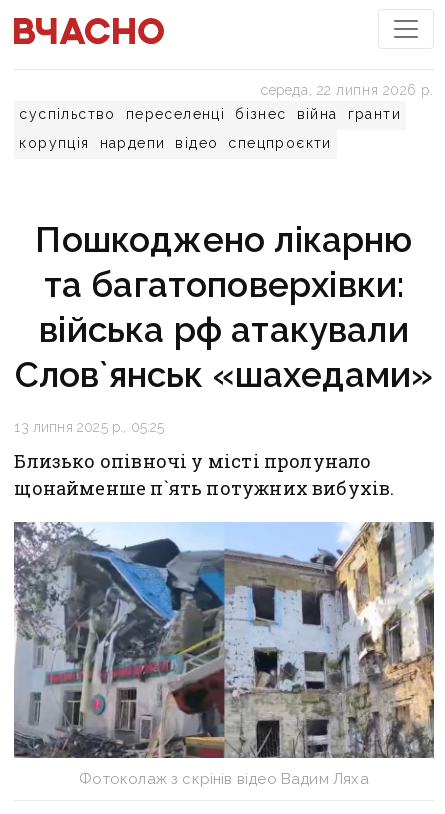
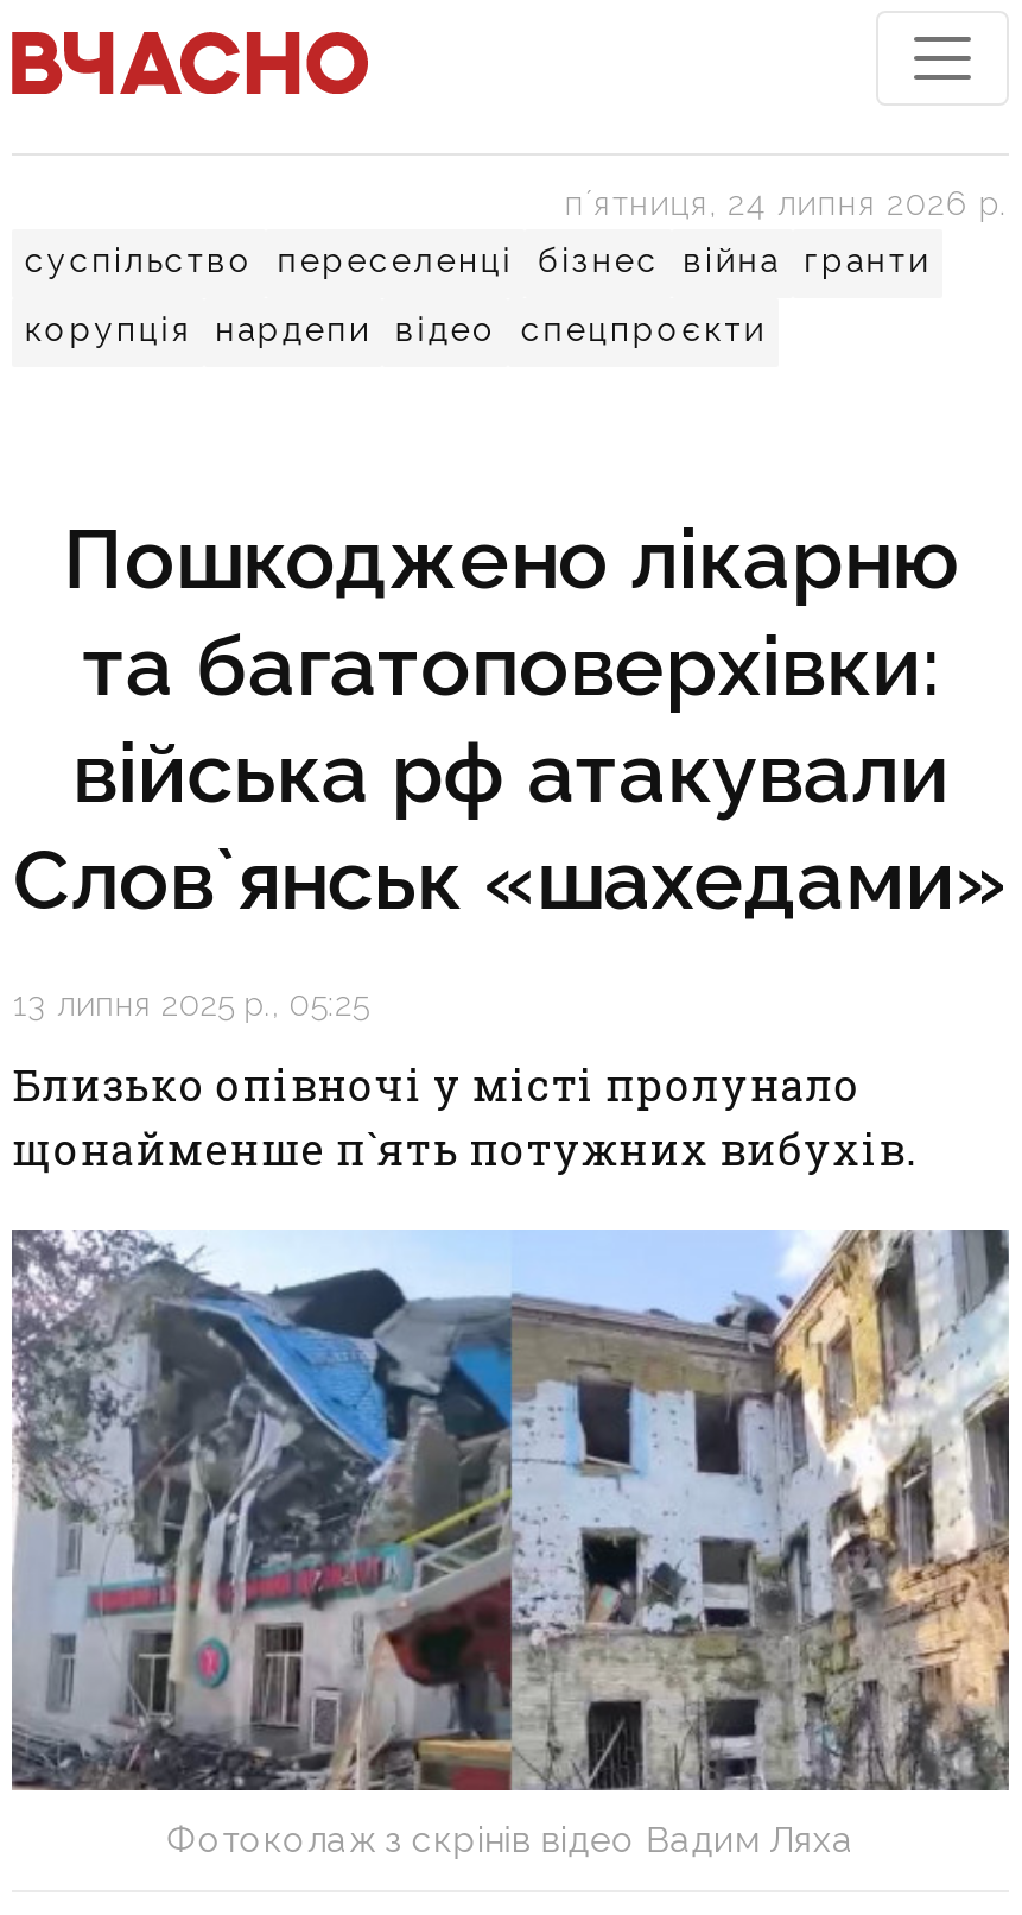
- середа, 22 липня 2026 р.
+ пʼятниця, 24 липня 2026 р.
